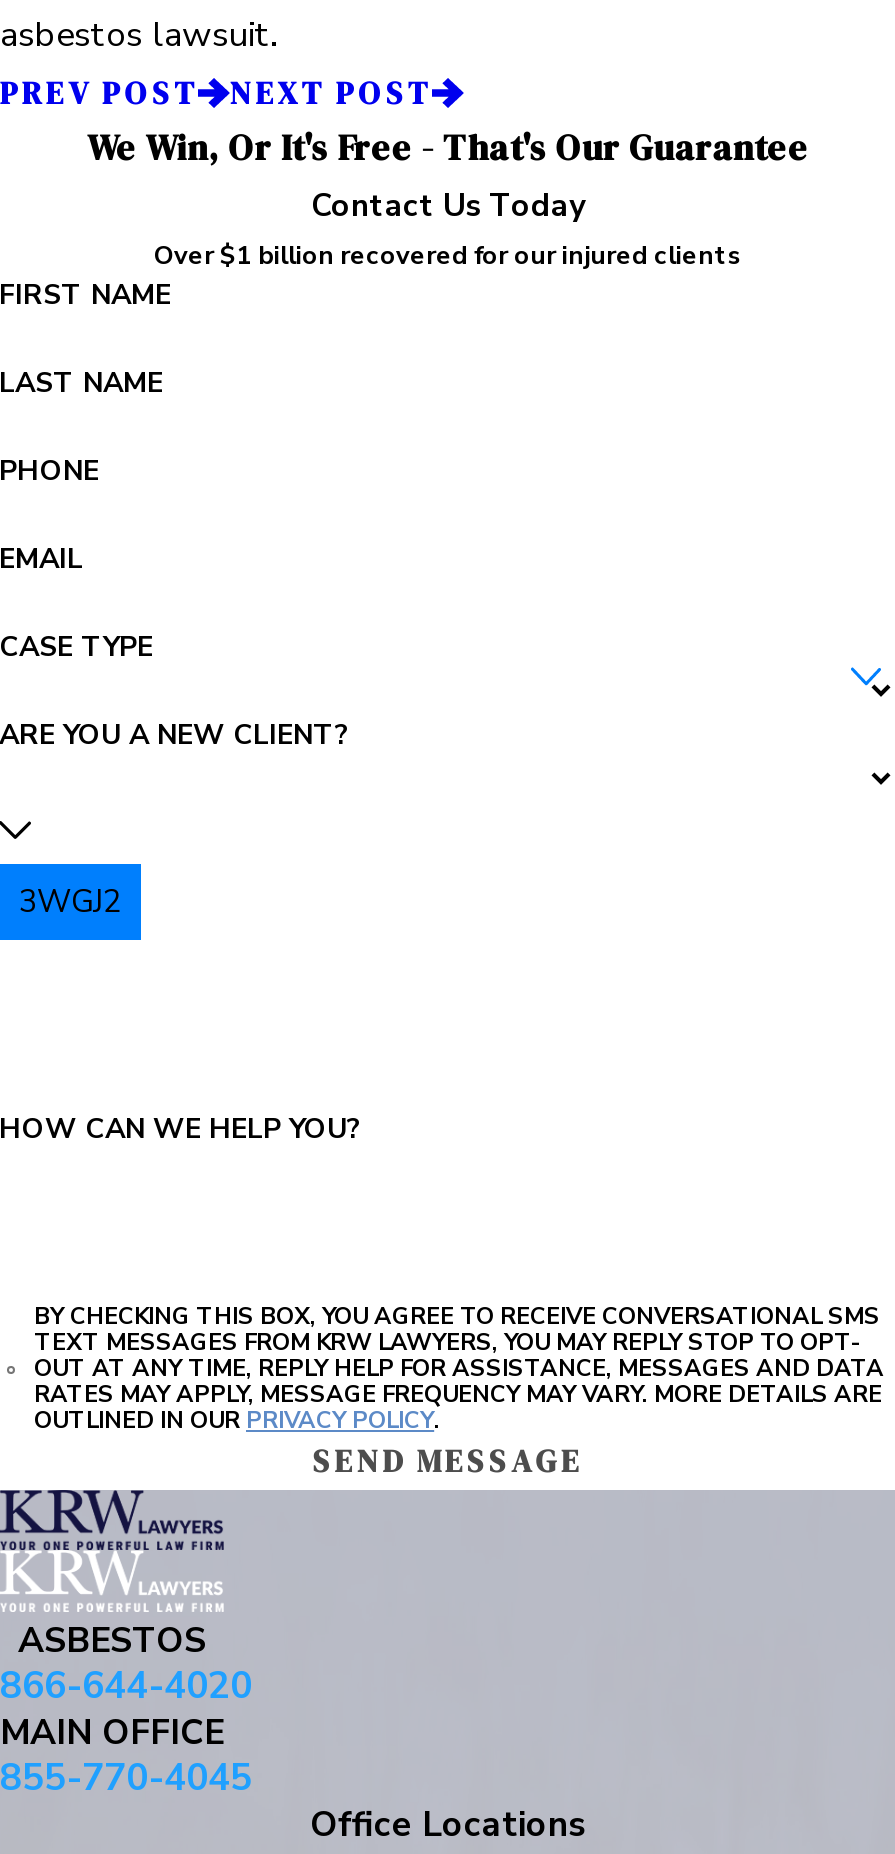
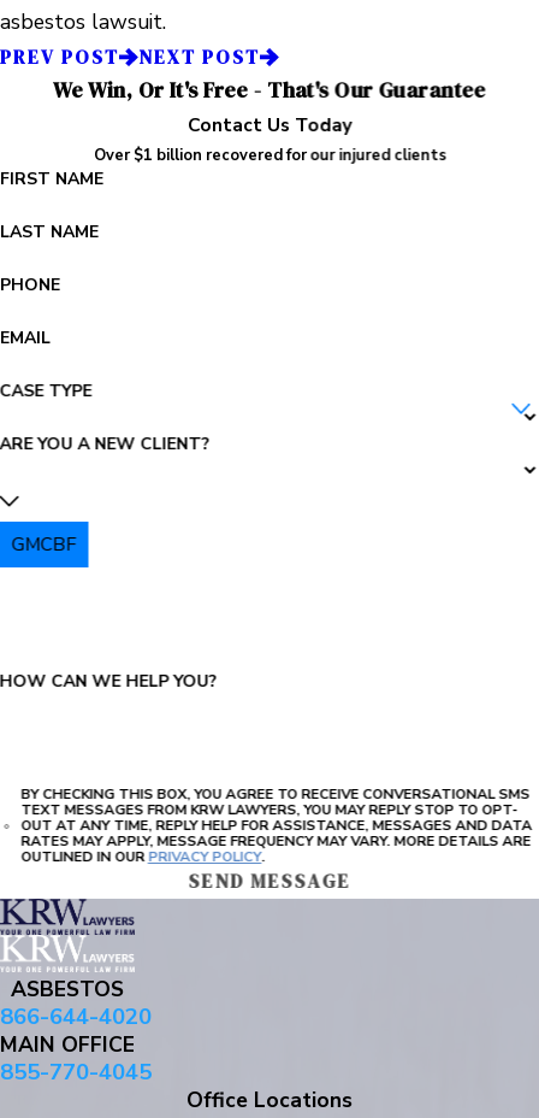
- 3WGJ2
+ GMCBF
